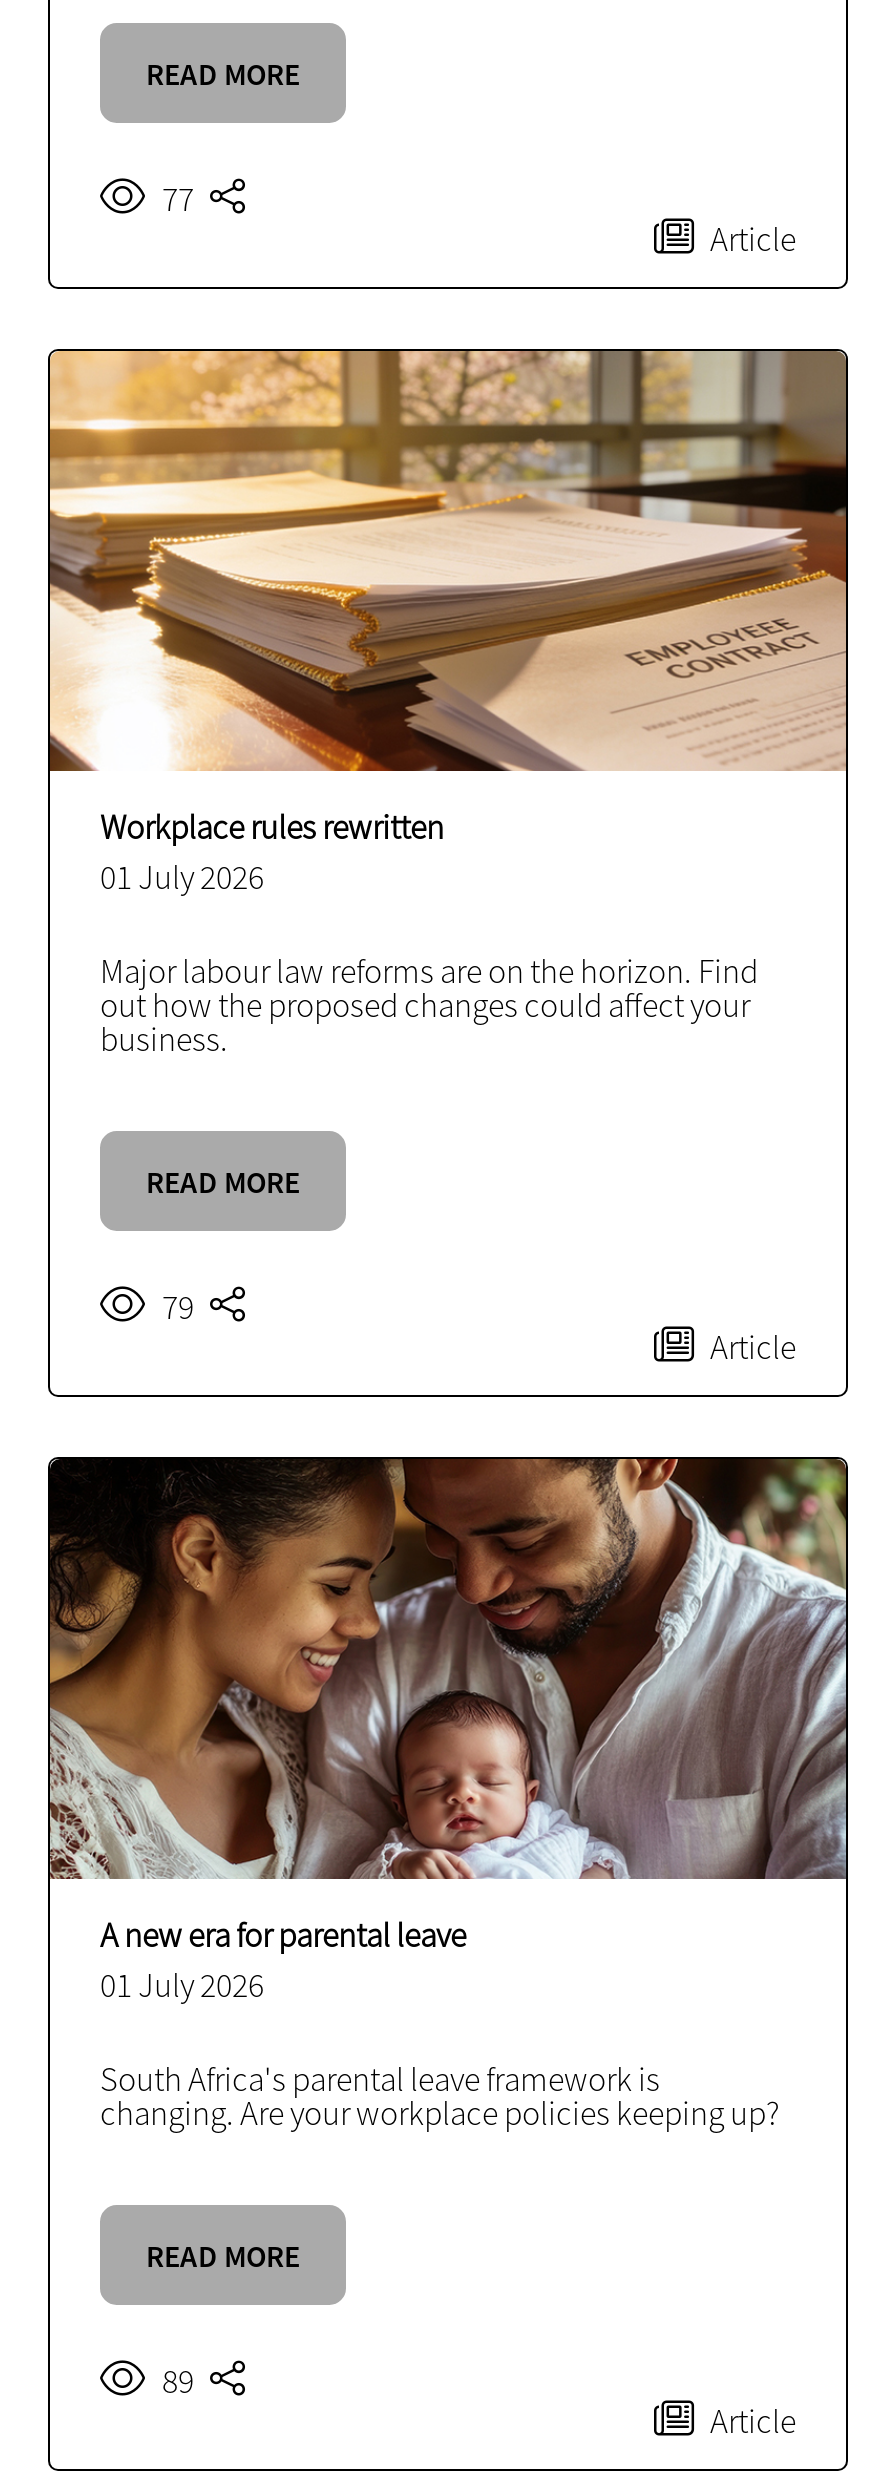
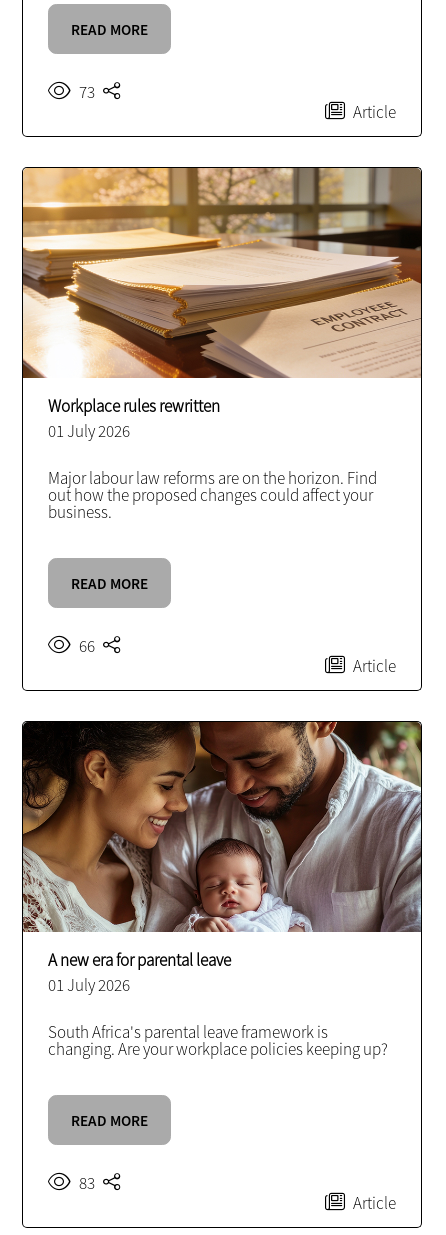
- 77
+ 73

- 79
+ 66

- 89
+ 83
